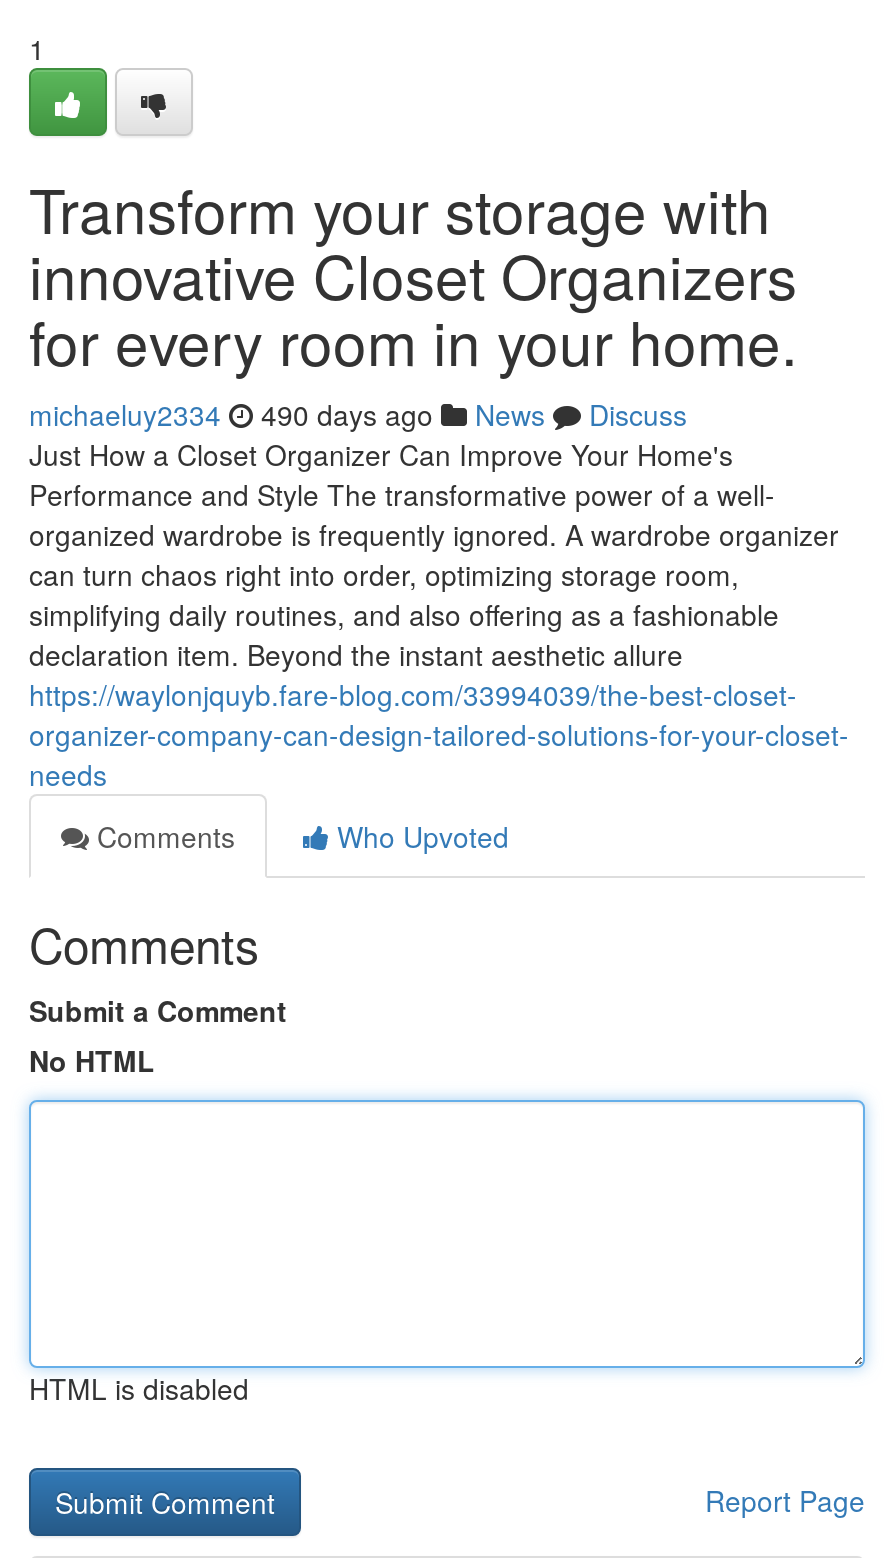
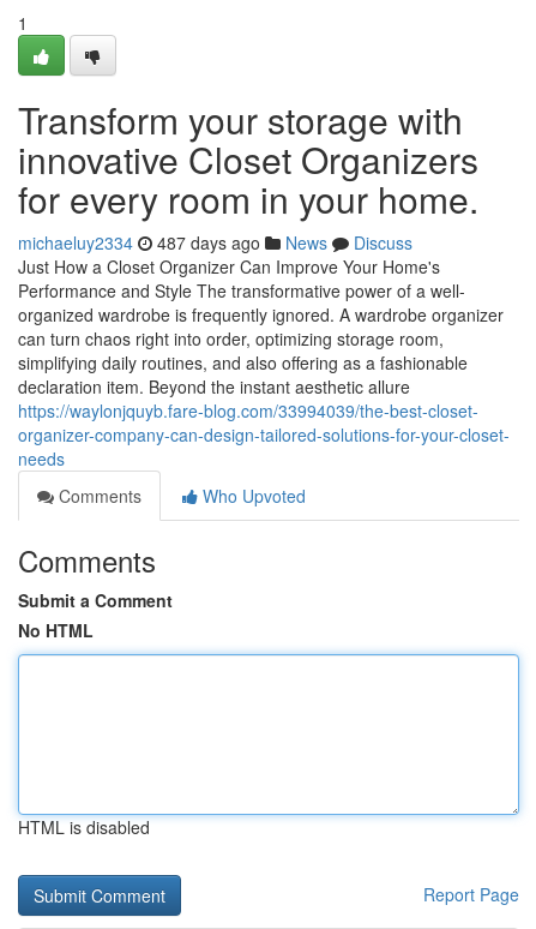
- michaeluy2334 490 days ago News Discuss
+ michaeluy2334 487 days ago News Discuss
